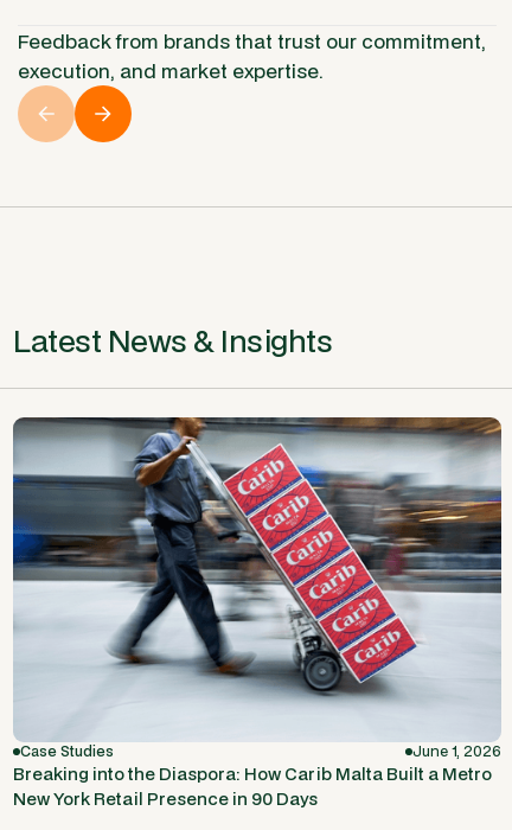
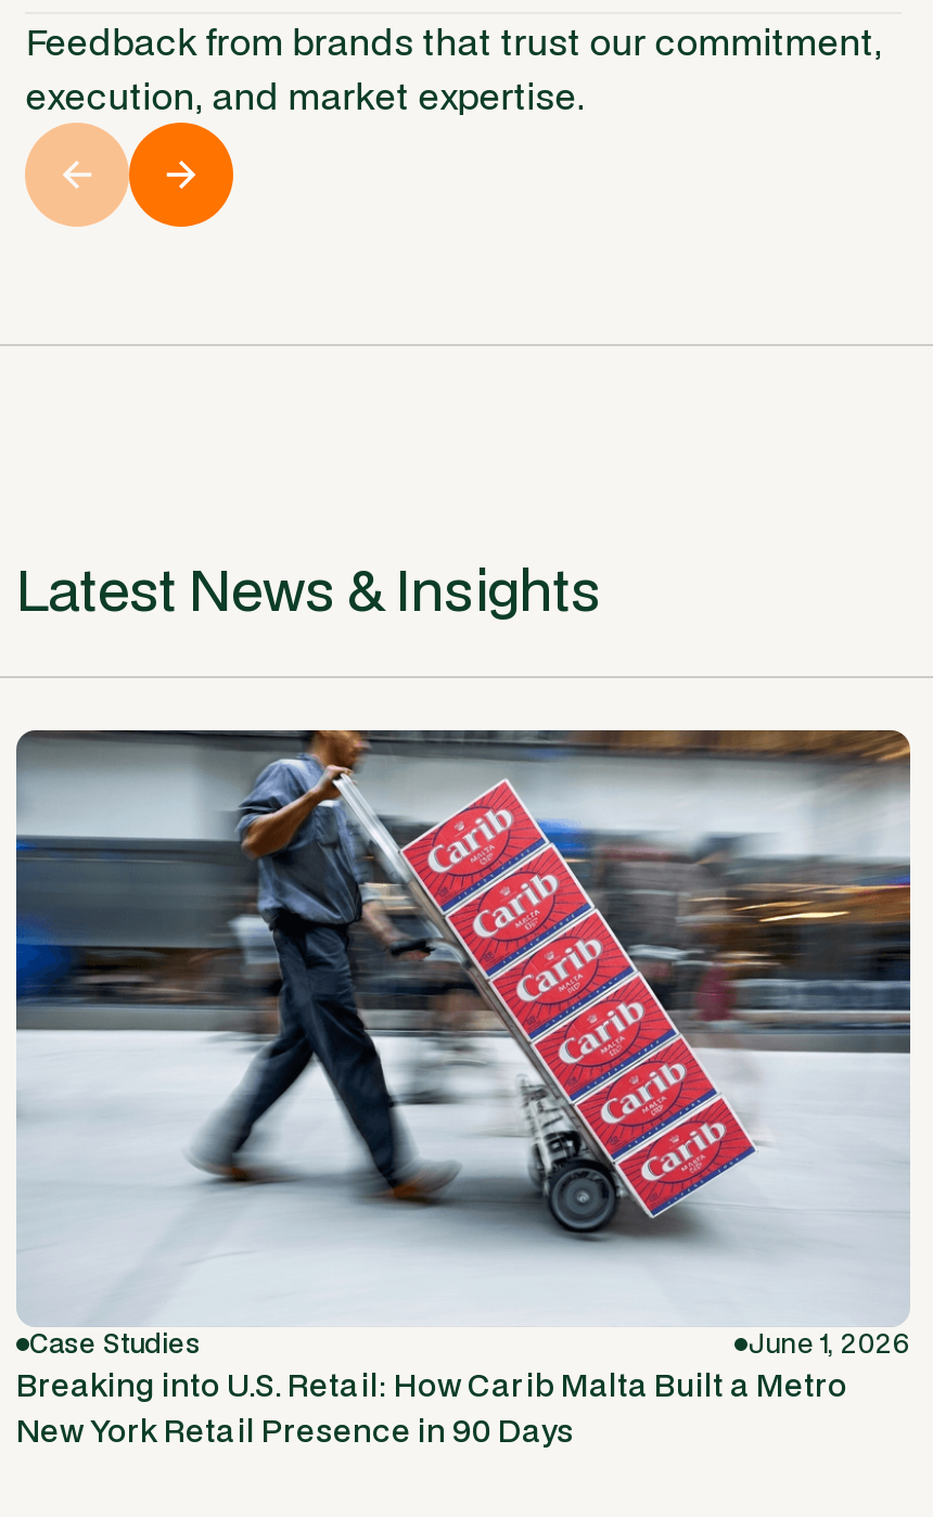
- Breaking into the Diaspora: How Carib Malta Built a Metro
+ Breaking into U.S. Retail: How Carib Malta Built a Metro
